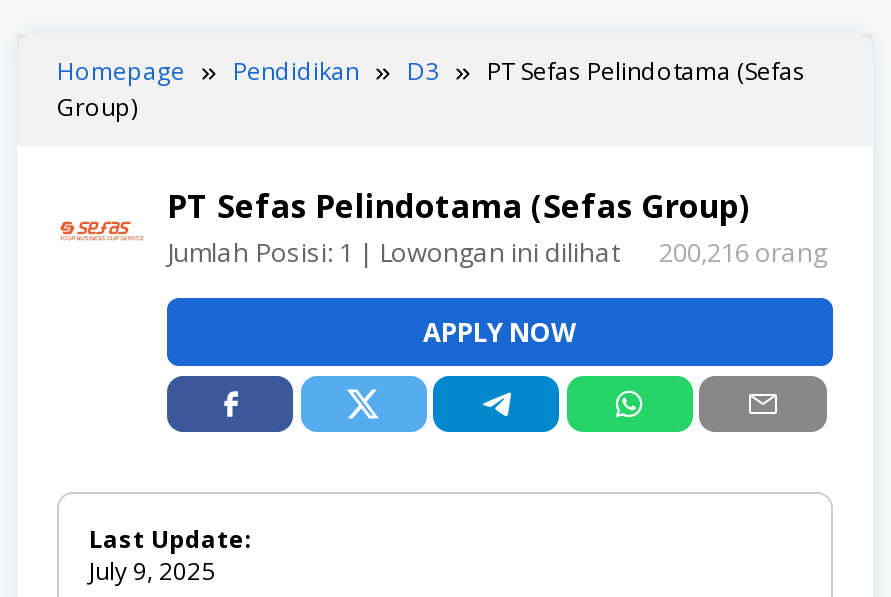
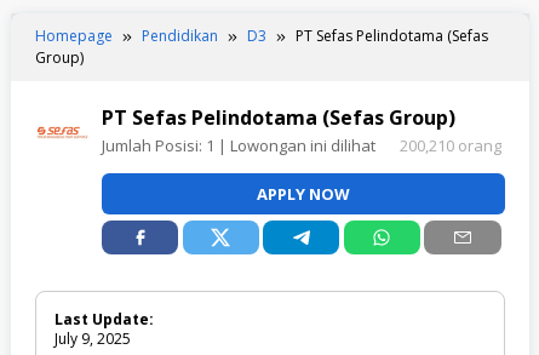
- 200,216 orang
+ 200,210 orang
